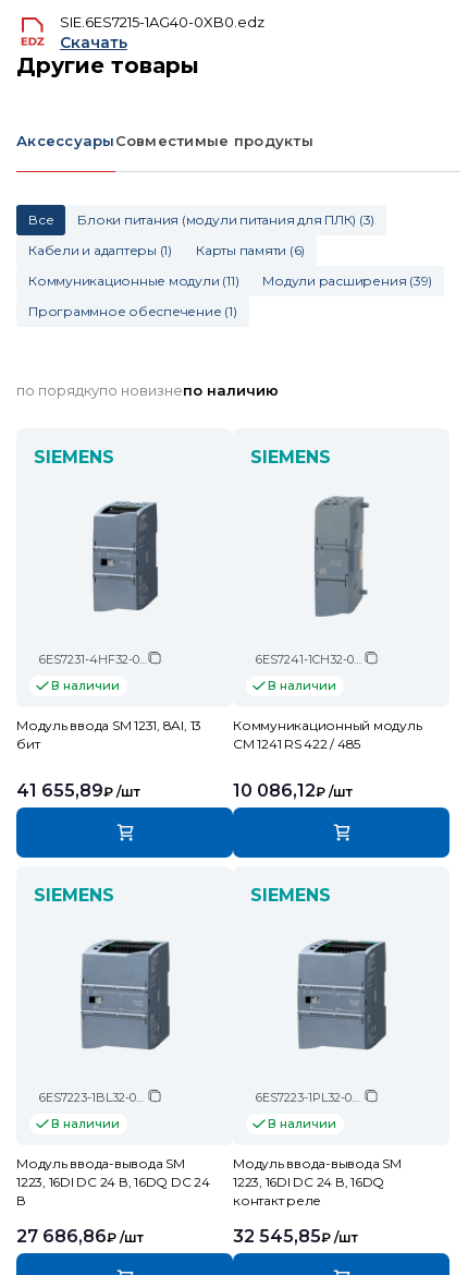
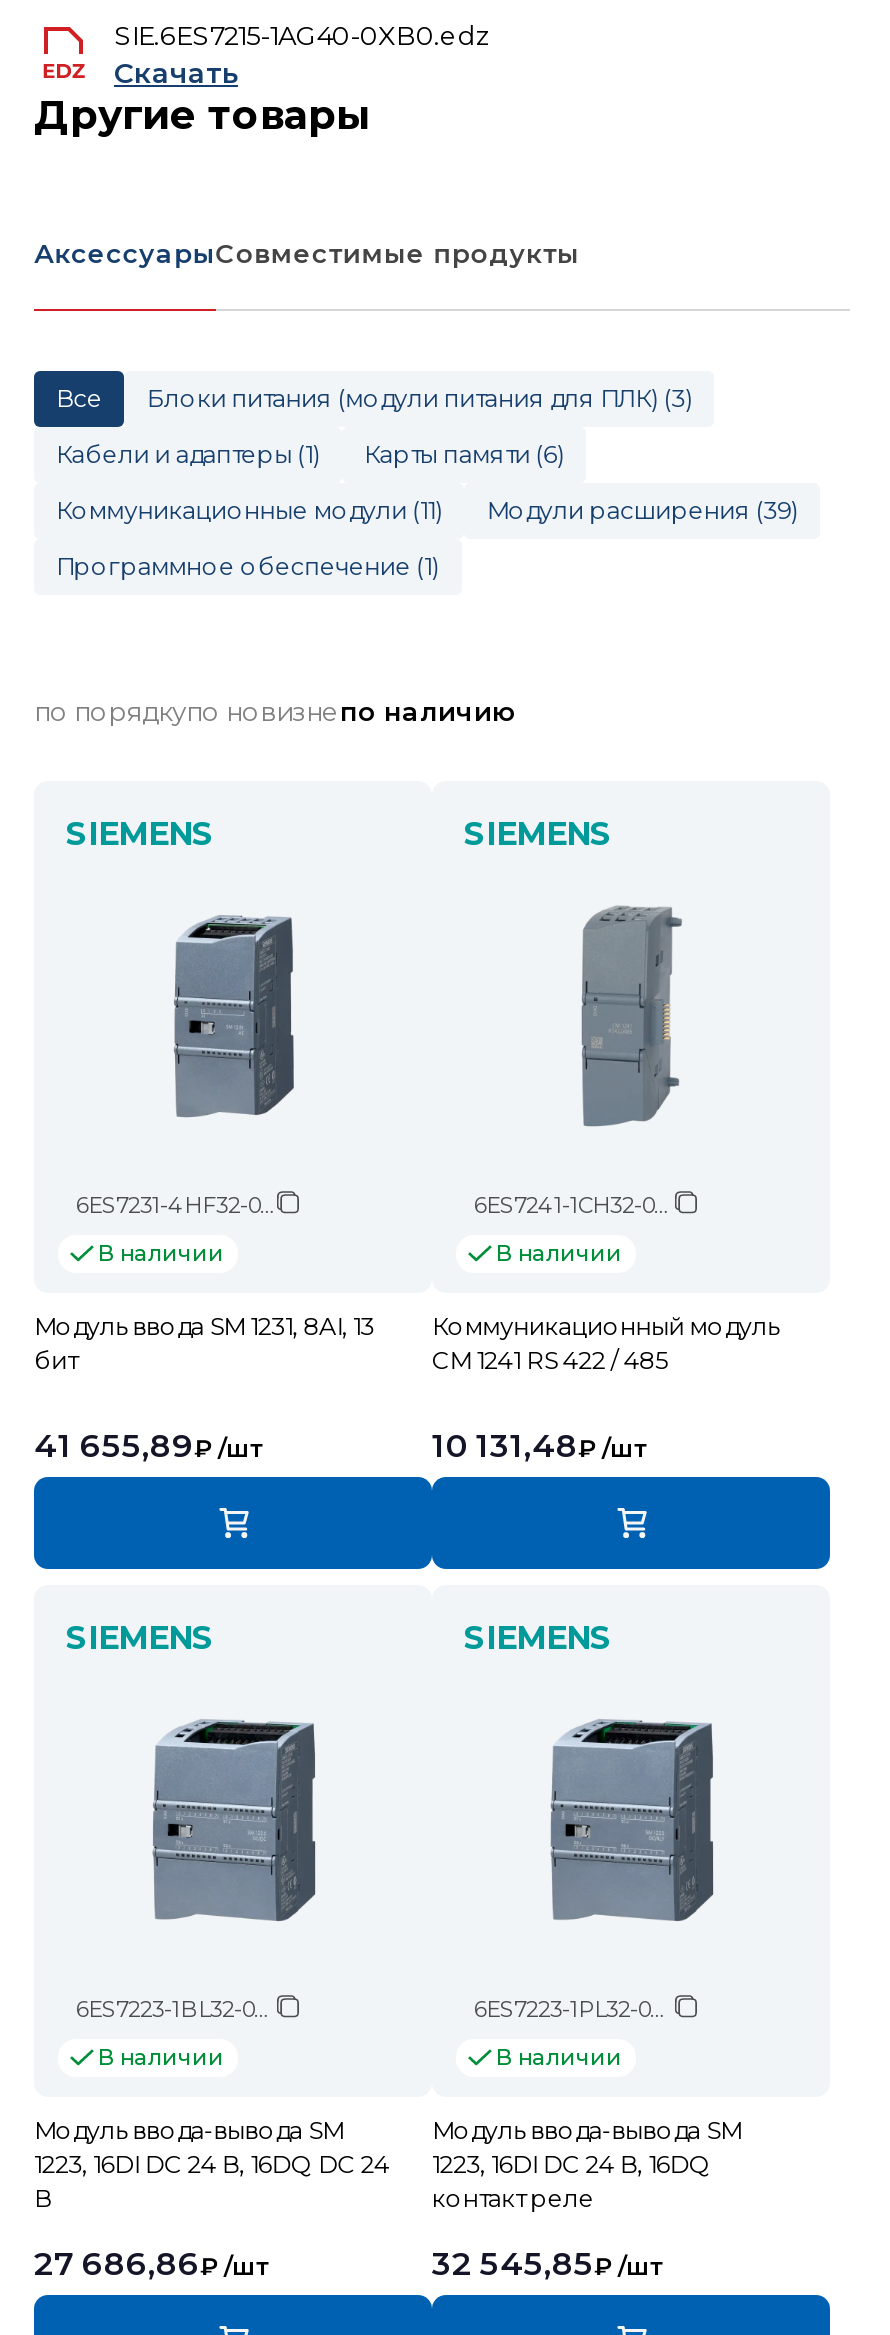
- 10 086,12₽ /шт
+ 10 131,48₽ /шт
